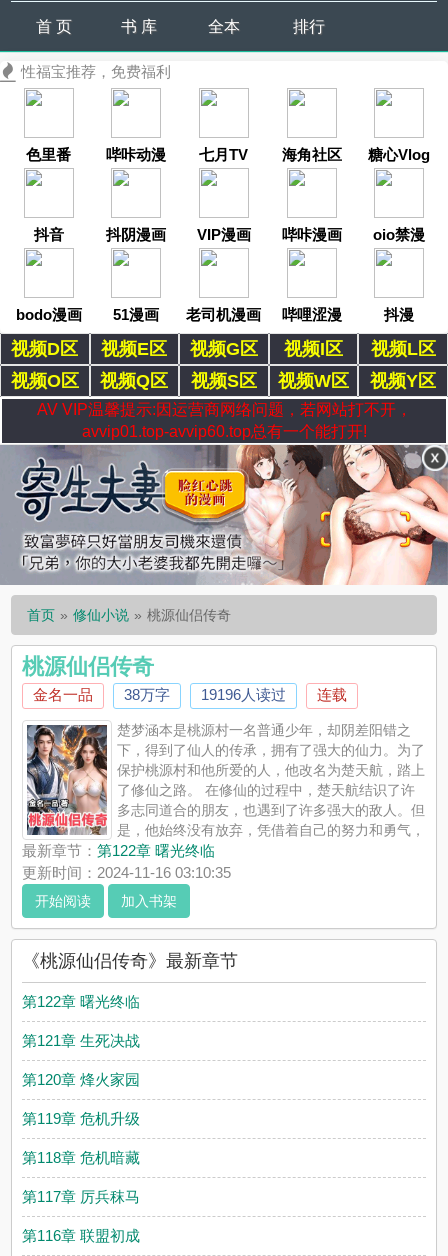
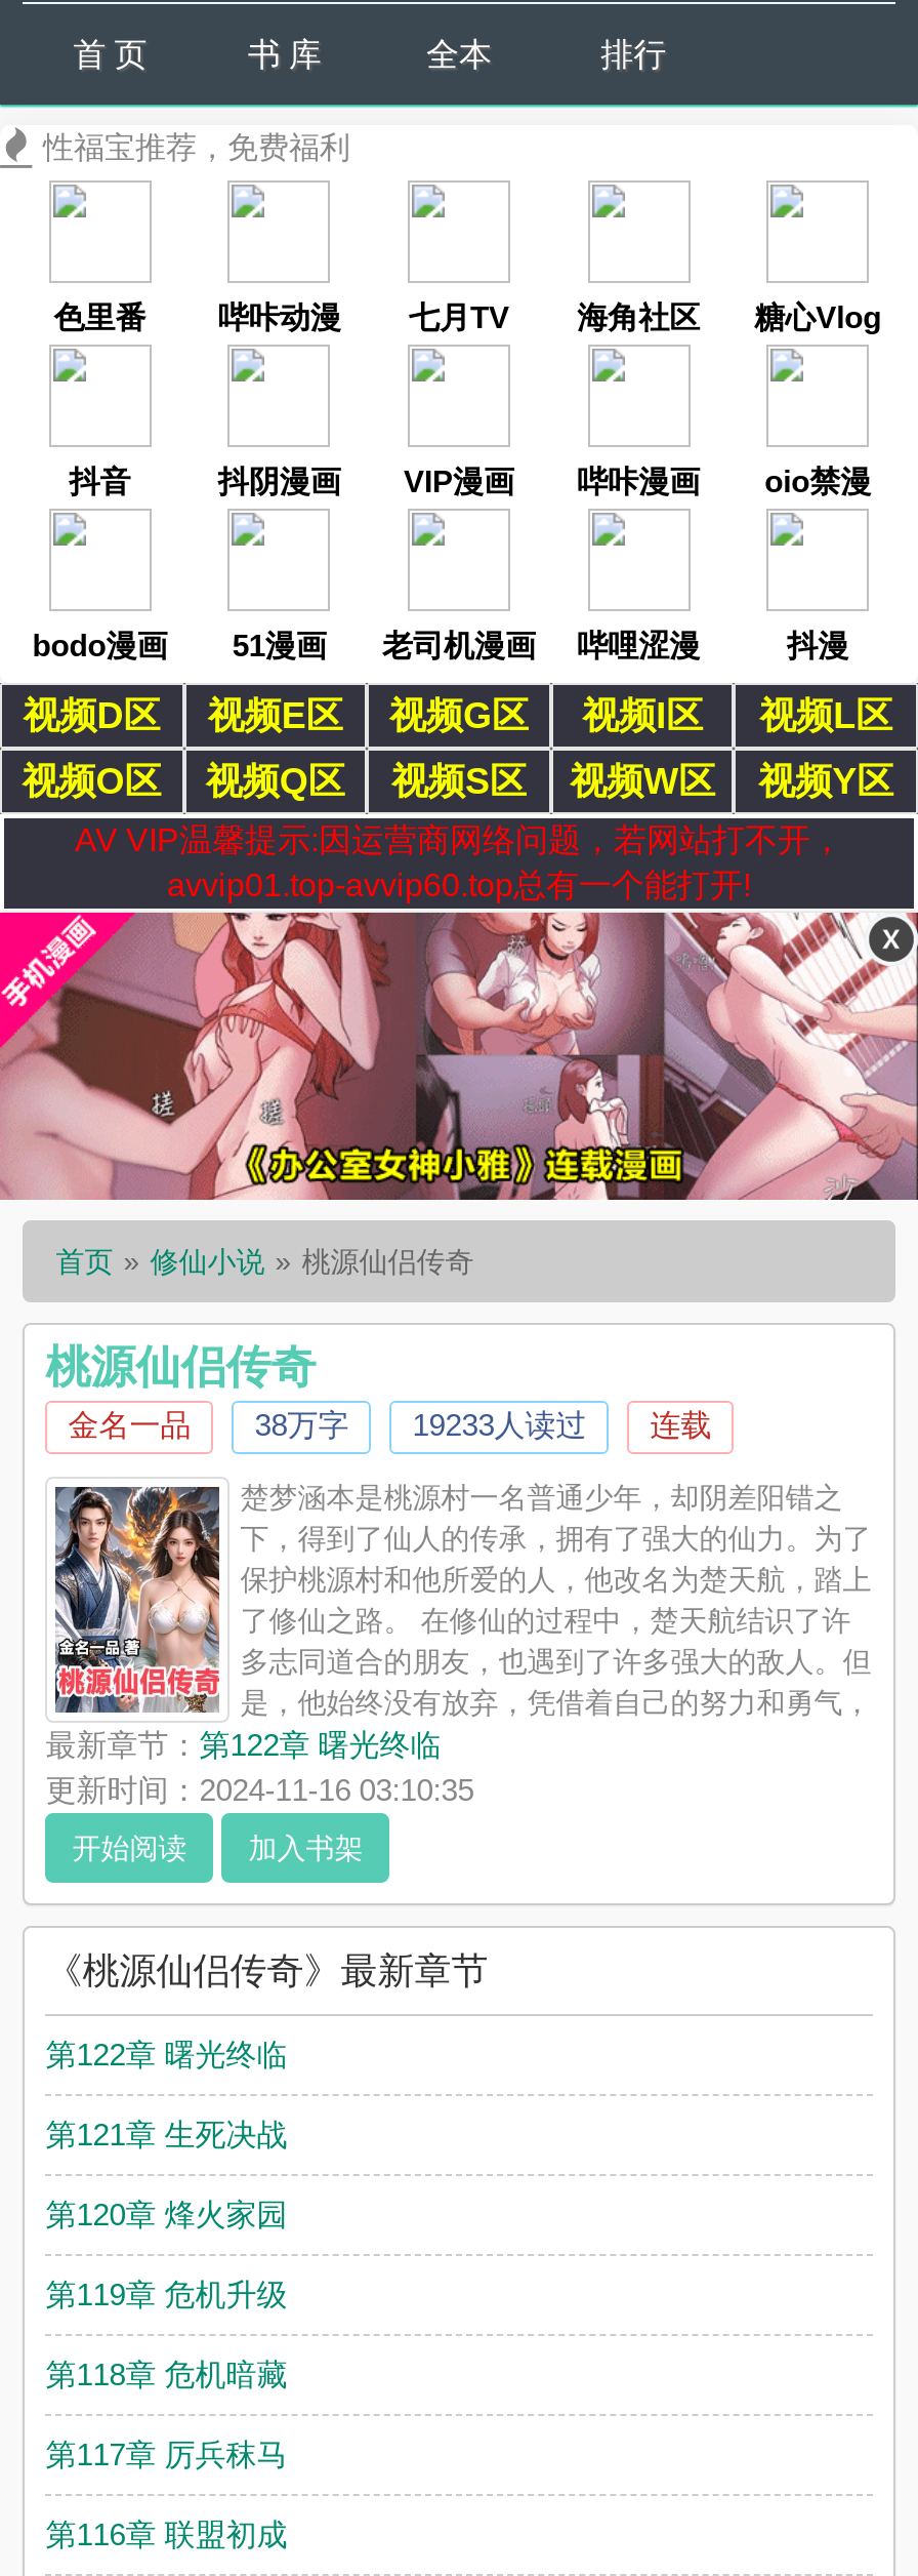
- [image]
+ [image]

- 金名一品 38万字 19196人读过 连载
+ 金名一品 38万字 19233人读过 连载
